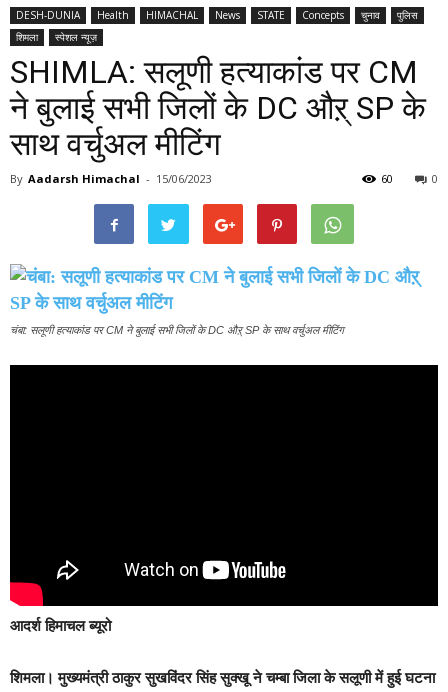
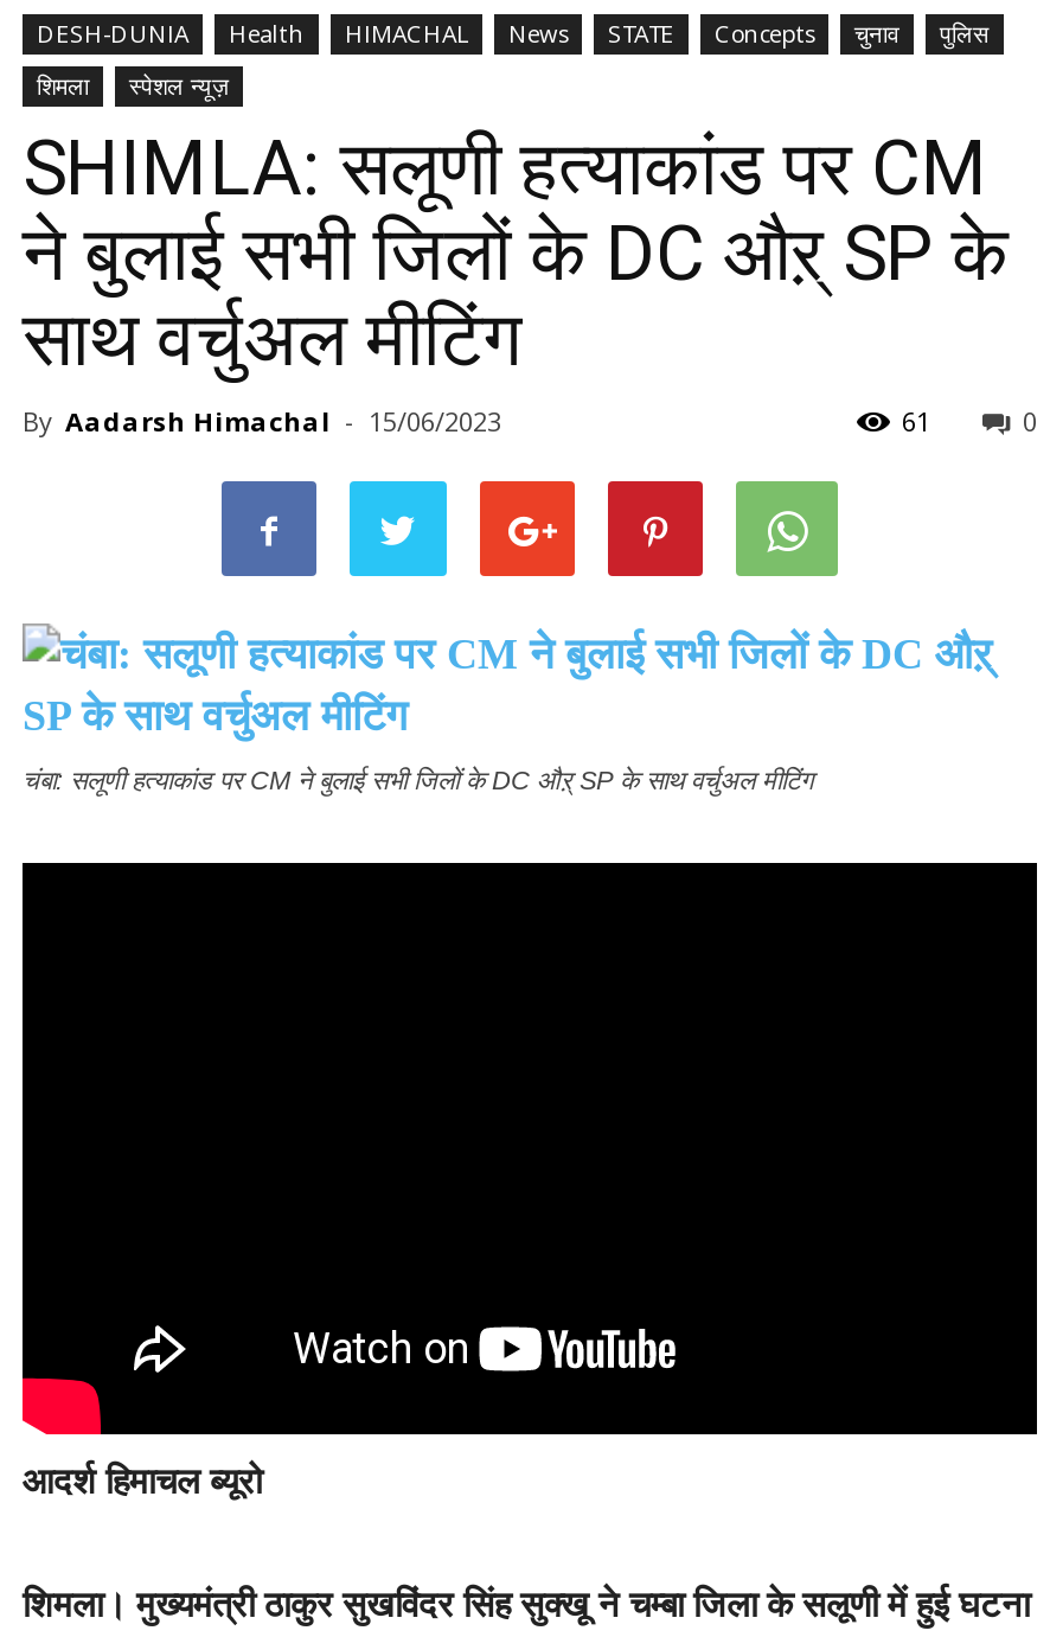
- 60
+ 61
